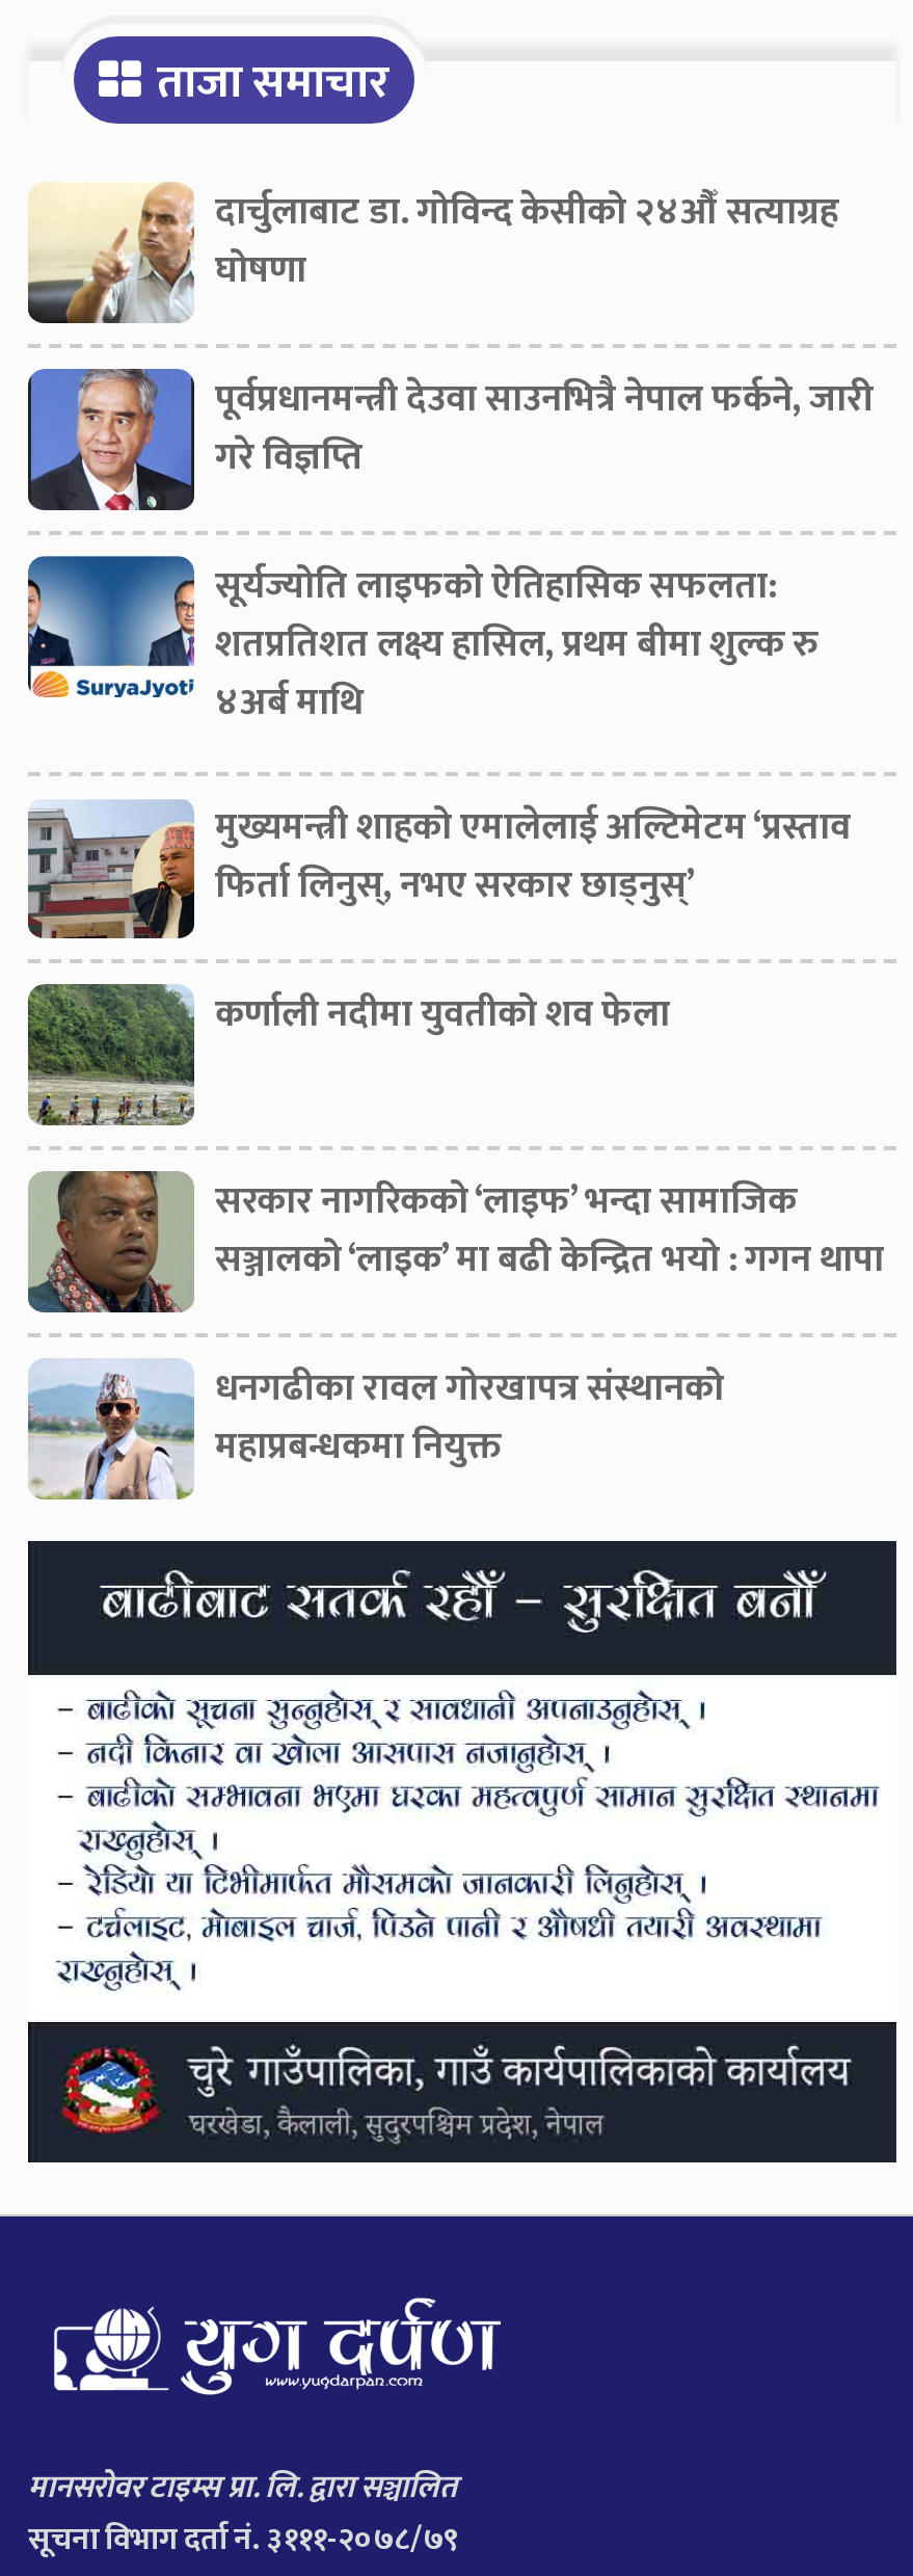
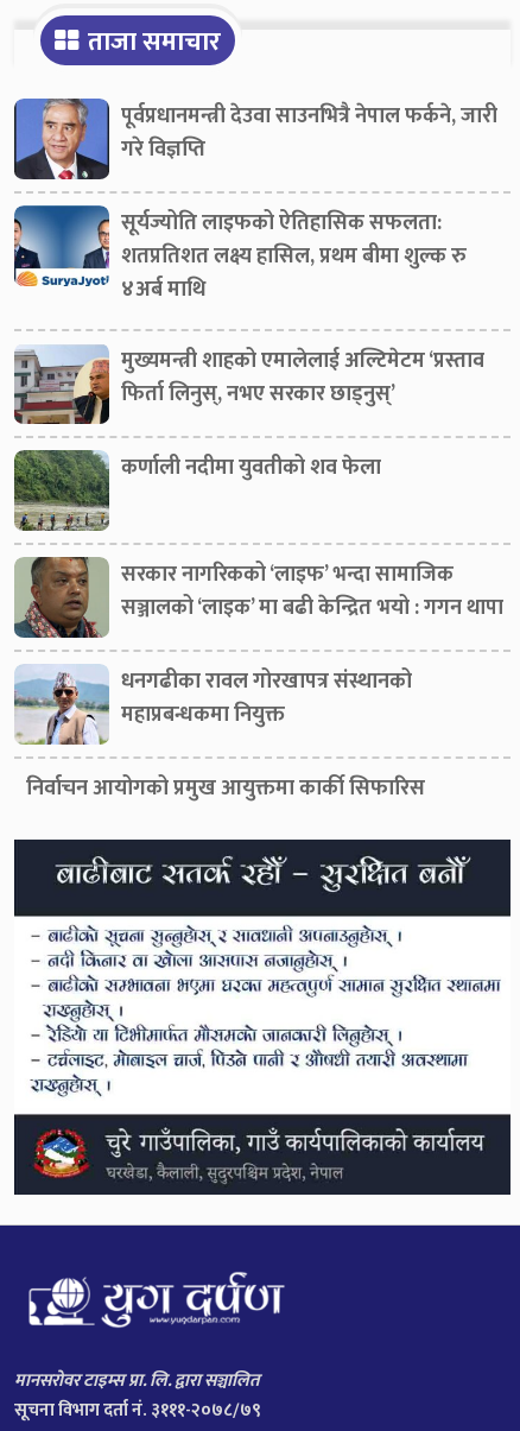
- [image]
- दार्चुलाबाट डा. गोविन्द केसीको २४औँ सत्याग्रह
- घोषणा

moved up: [image] | सूर्यज्योति लाइफको ऐतिहासिक सफलता: | शतप्रतिशत लक्ष्य हासिल, प्रथम बीमा शुल्क रु | ... | धनगढीका रावल गोरखापत्र संस्थानको | महाप्रबन्धकमा नियुक्त

+ निर्वाचन आयोगको प्रमुख आयुक्तमा कार्की सिफारिस
